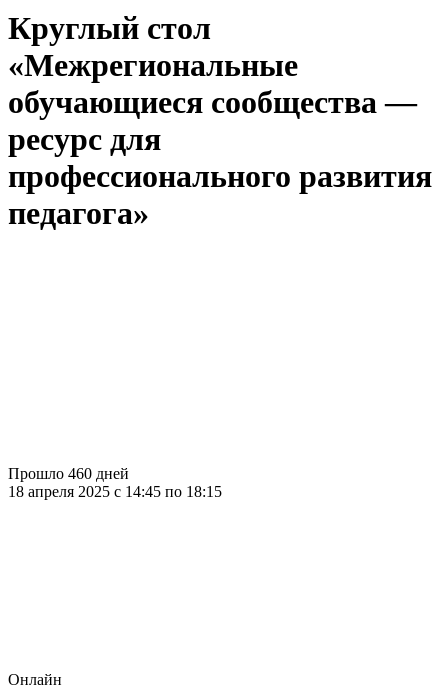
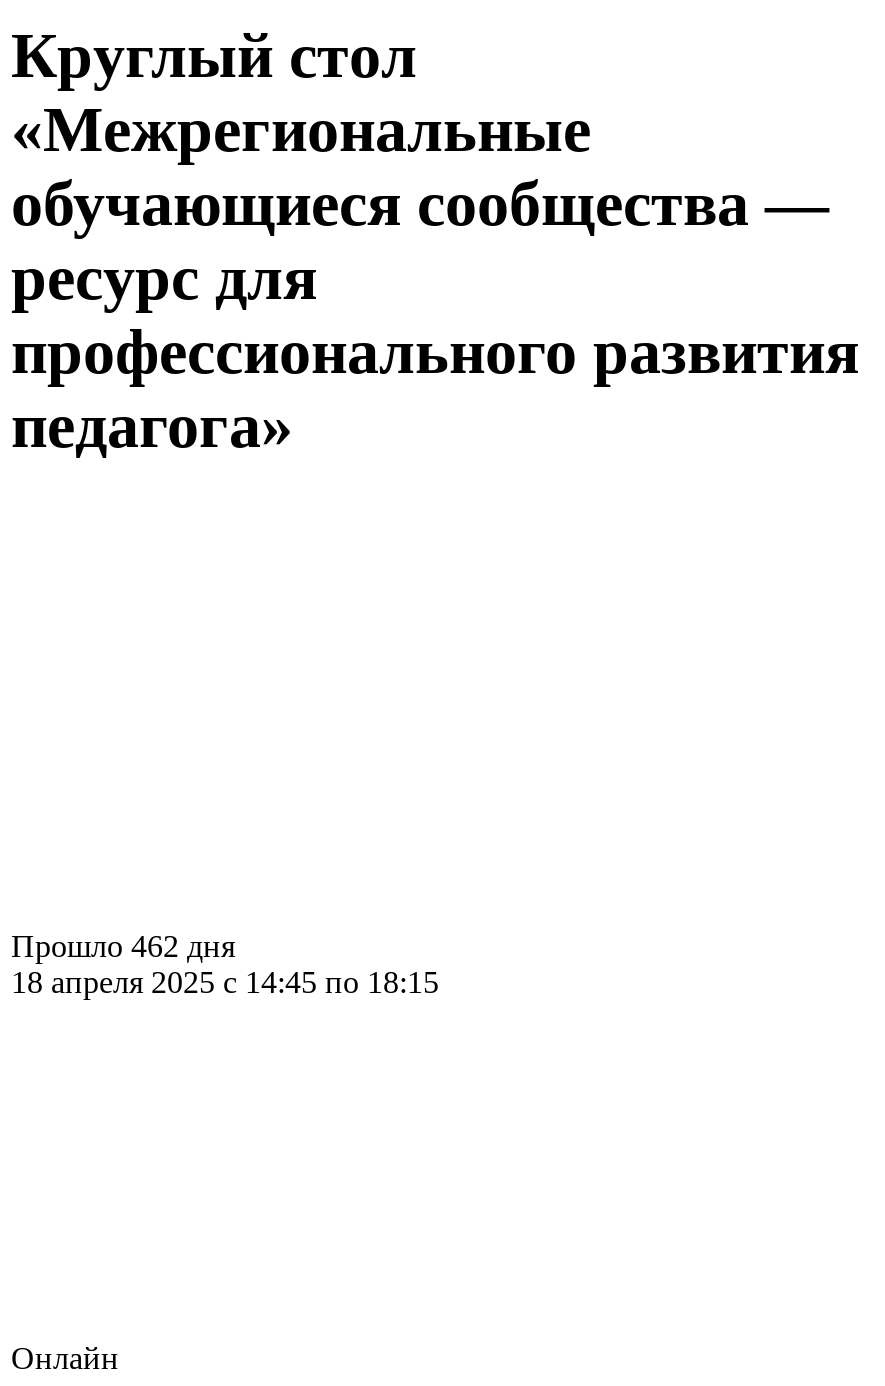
- Прошло 460 дней
+ Прошло 462 дня
